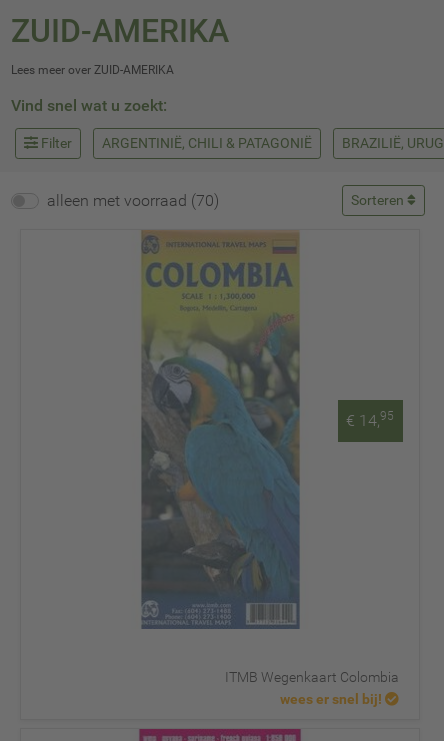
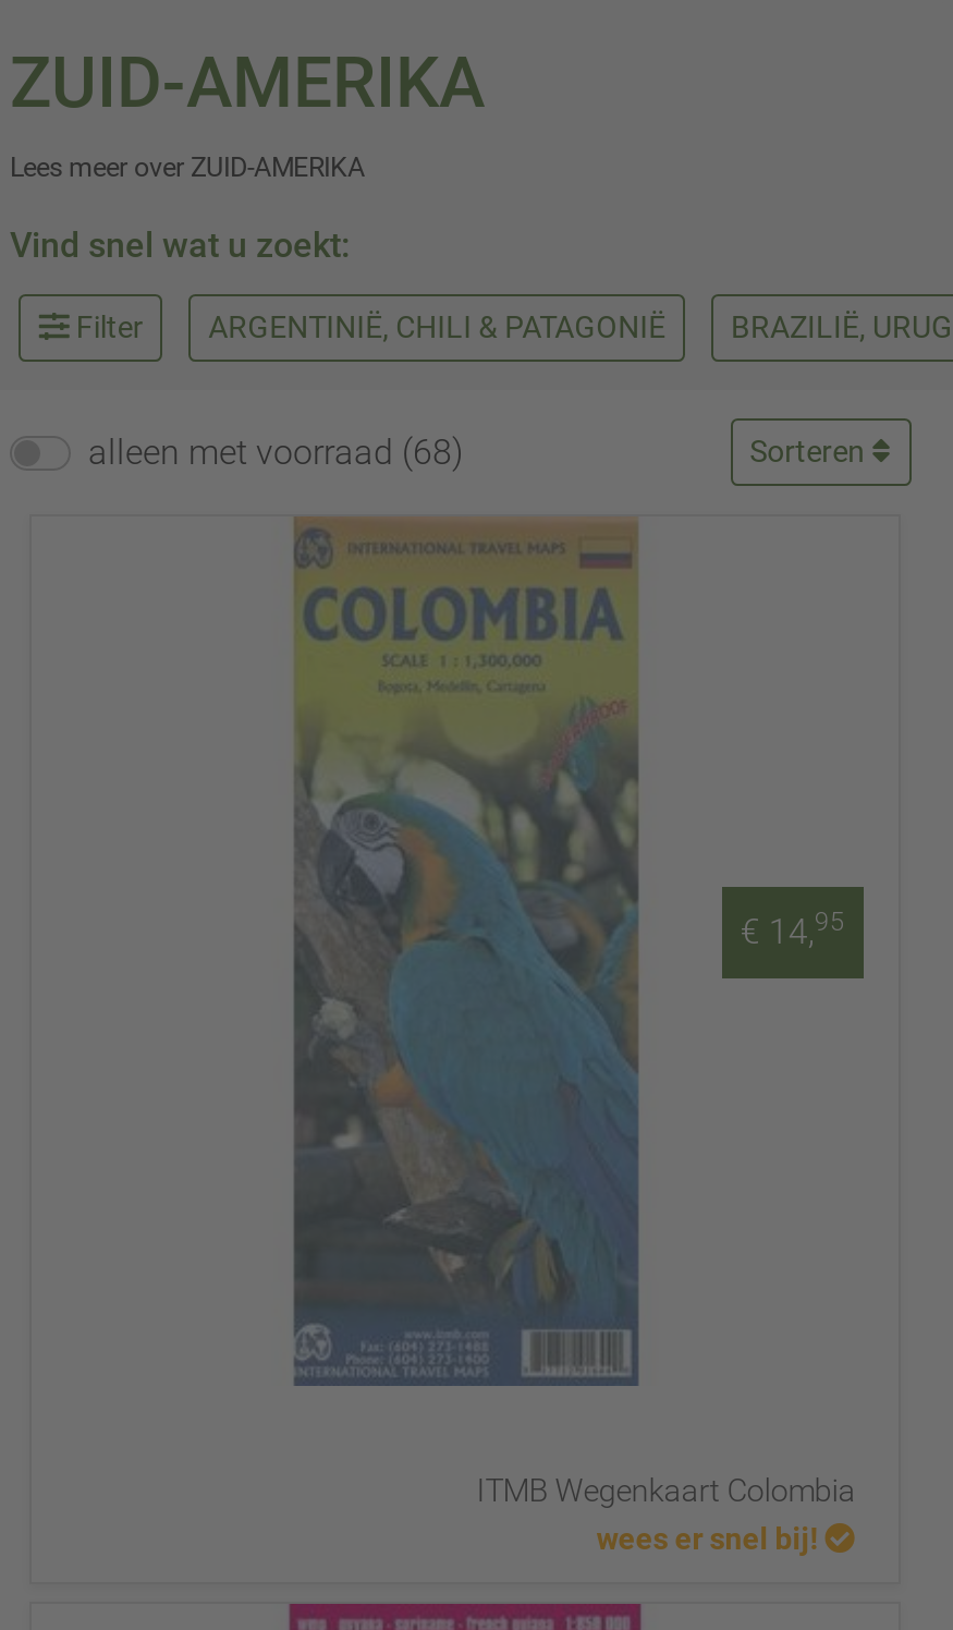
- alleen met voorraad (70)
+ alleen met voorraad (68)
